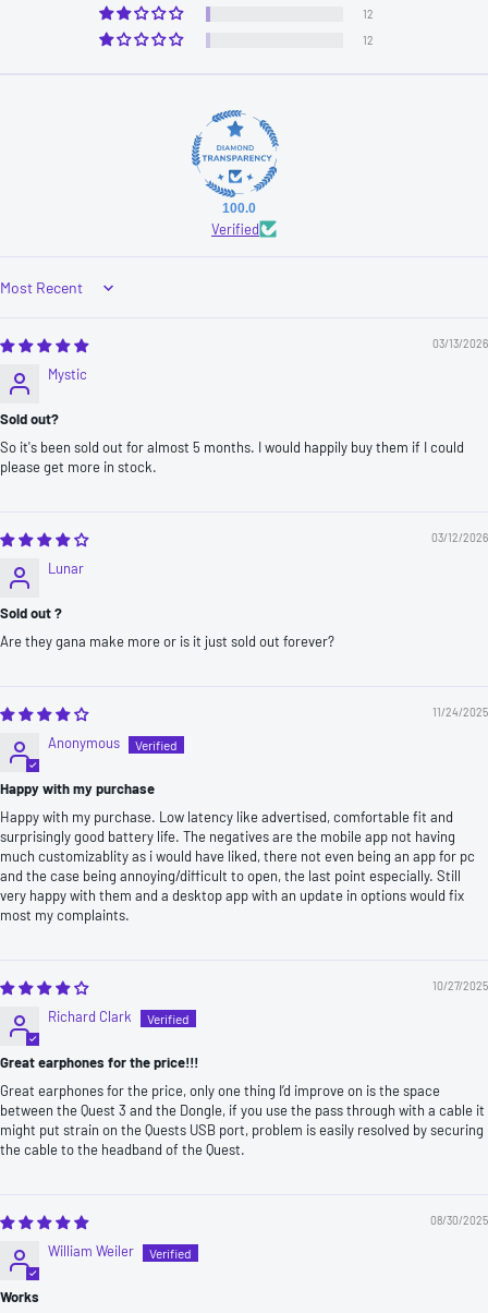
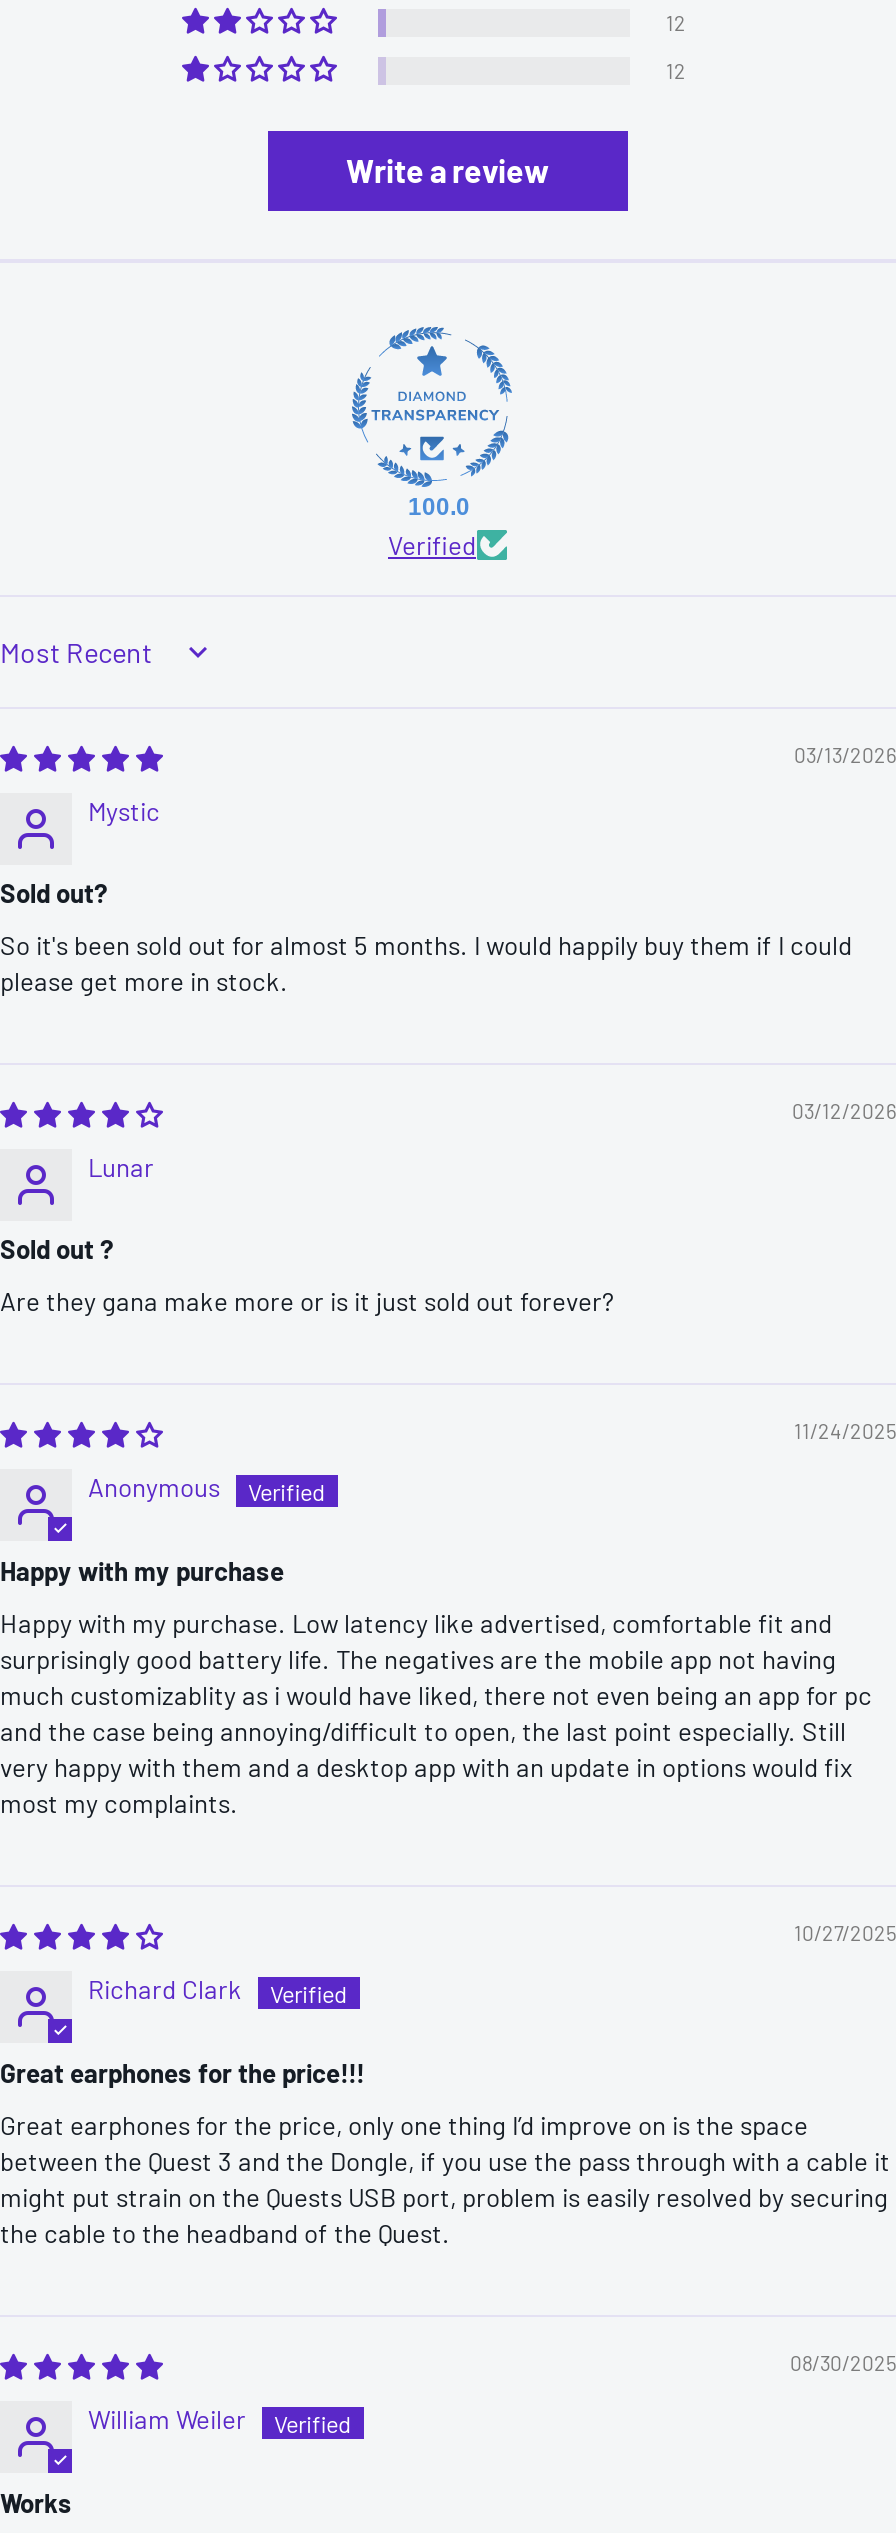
+ Write a review
